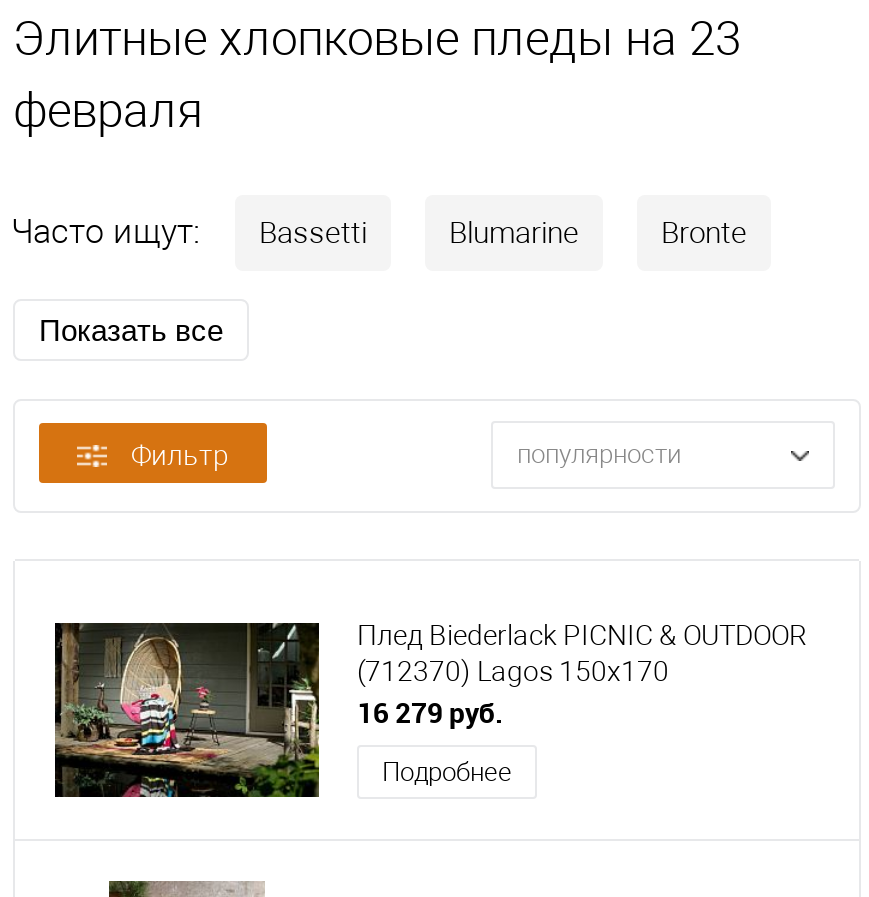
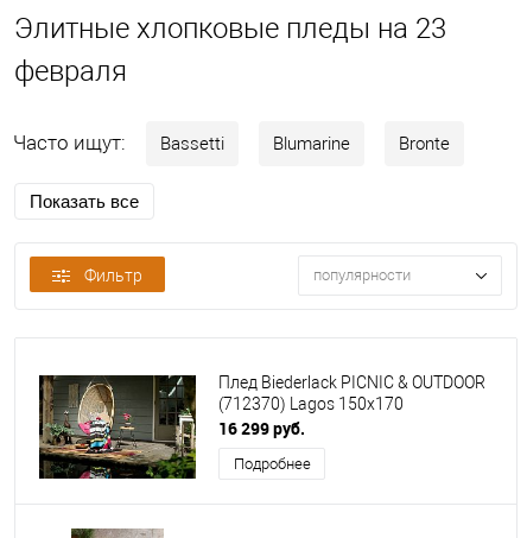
- 16 279 руб.
+ 16 299 руб.
